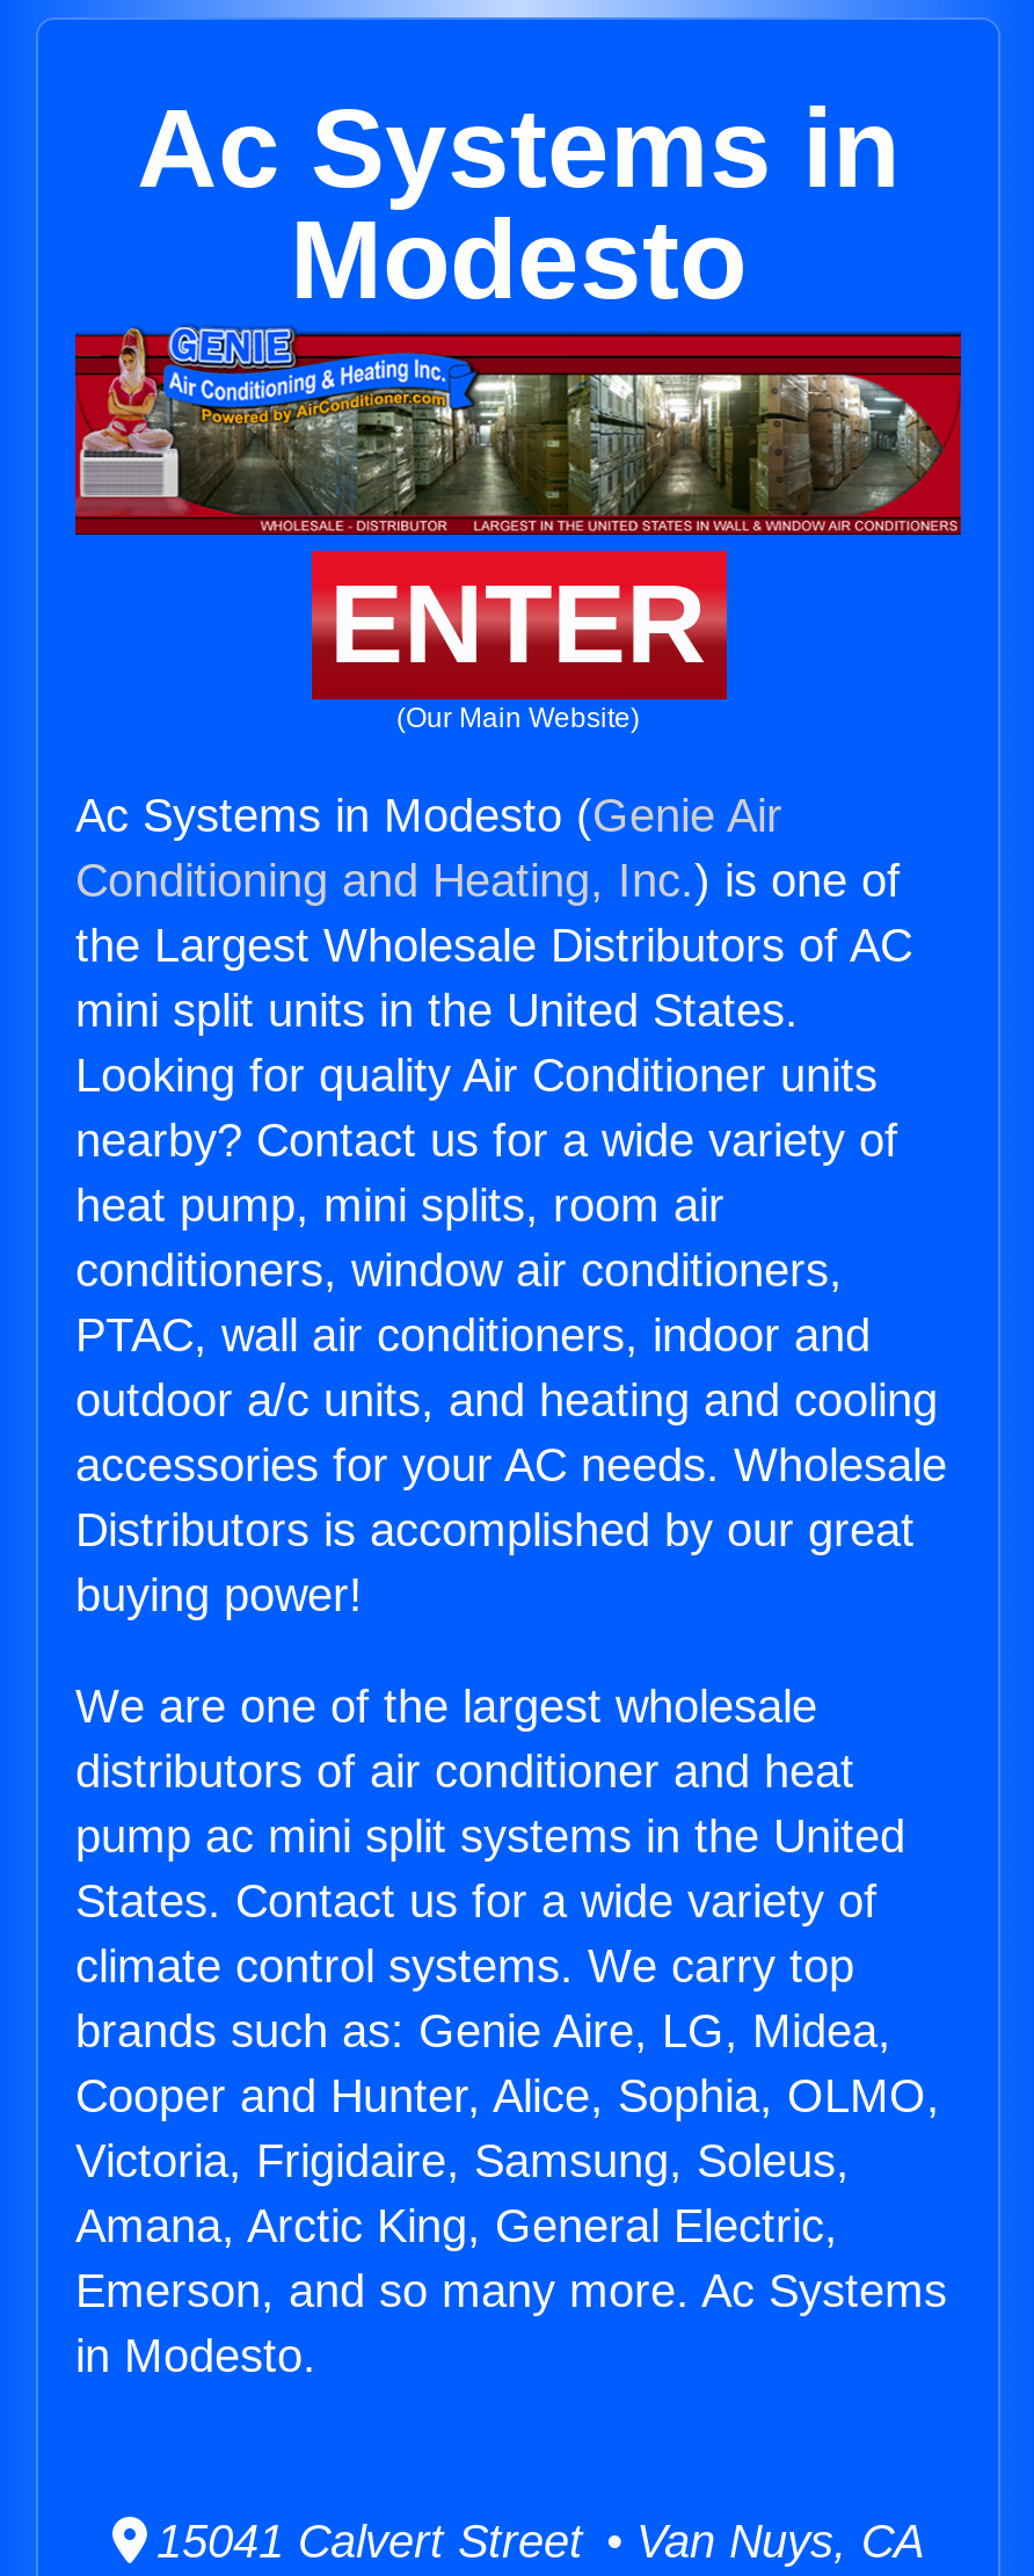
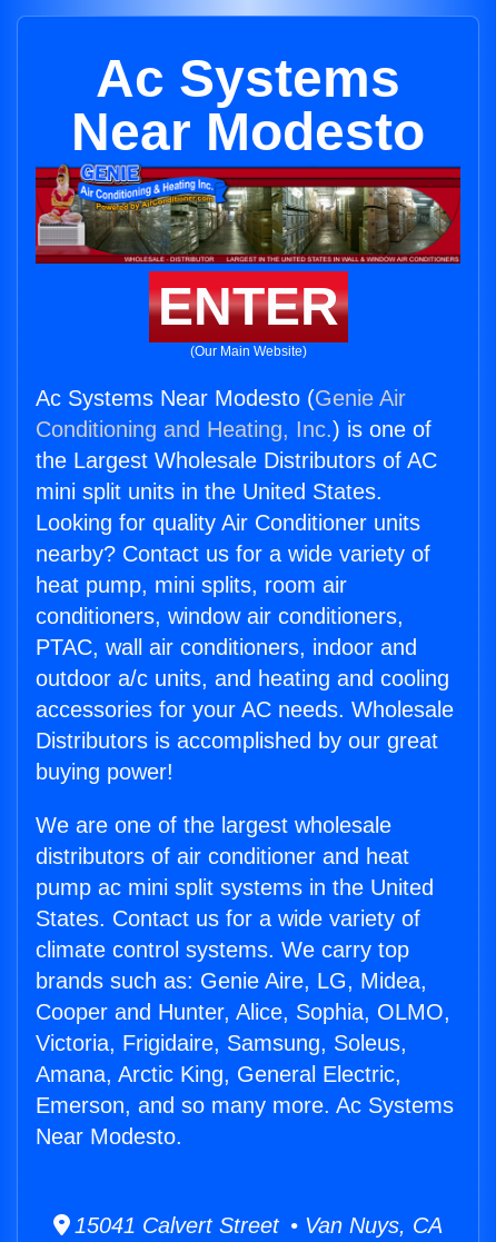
- Ac Systems in
- Modesto
+ Ac Systems
+ Near Modesto

- Ac Systems in Modesto (Genie Air
+ Ac Systems Near Modesto (Genie Air

- in Modesto.
+ Near Modesto.
